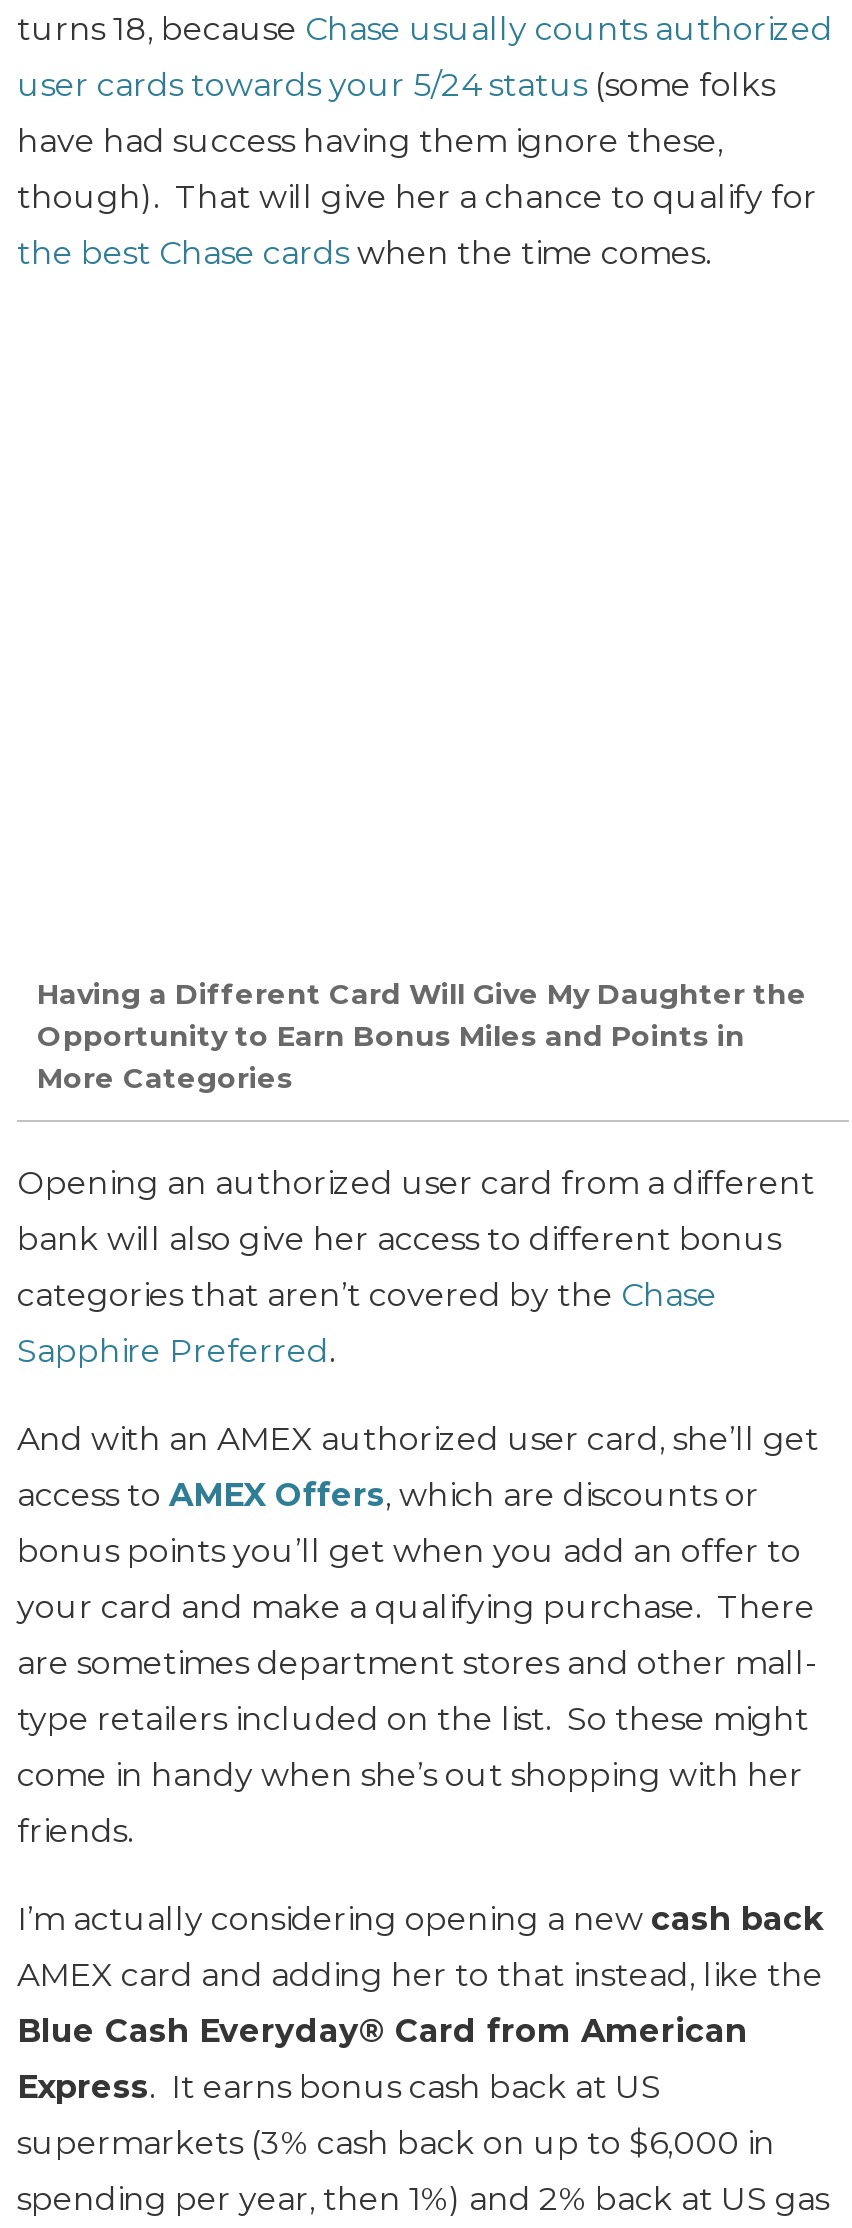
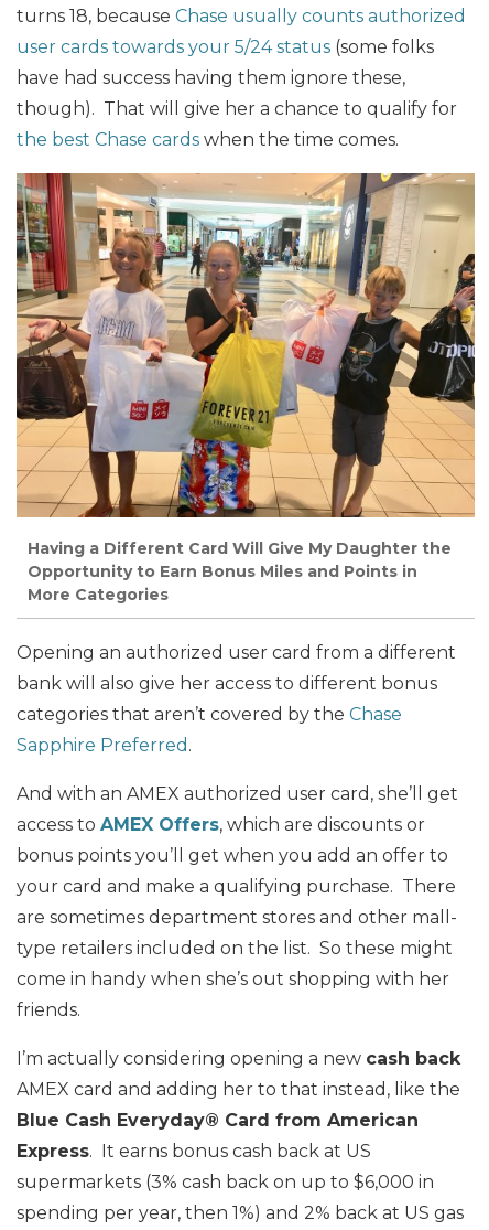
+ [image]
